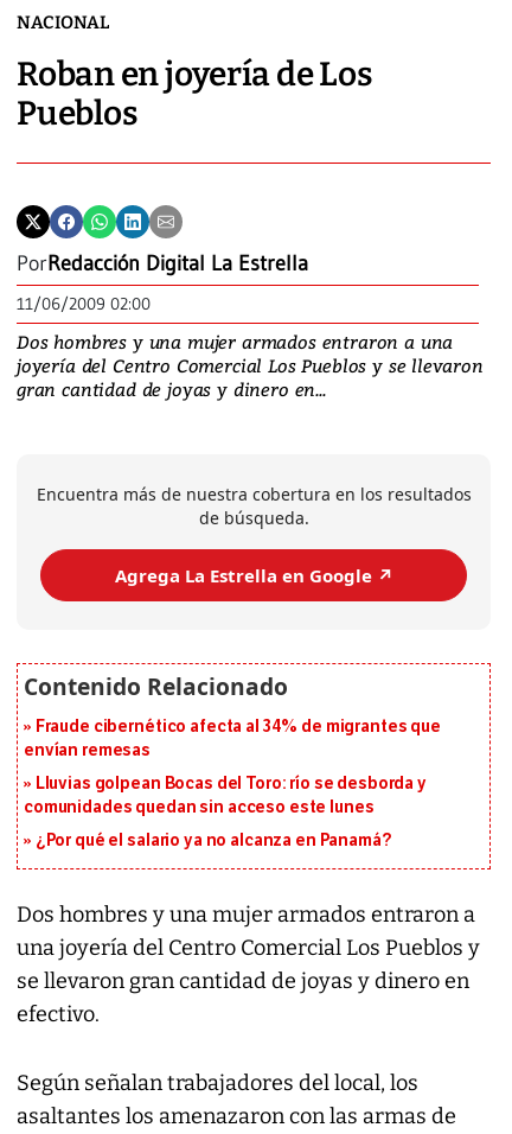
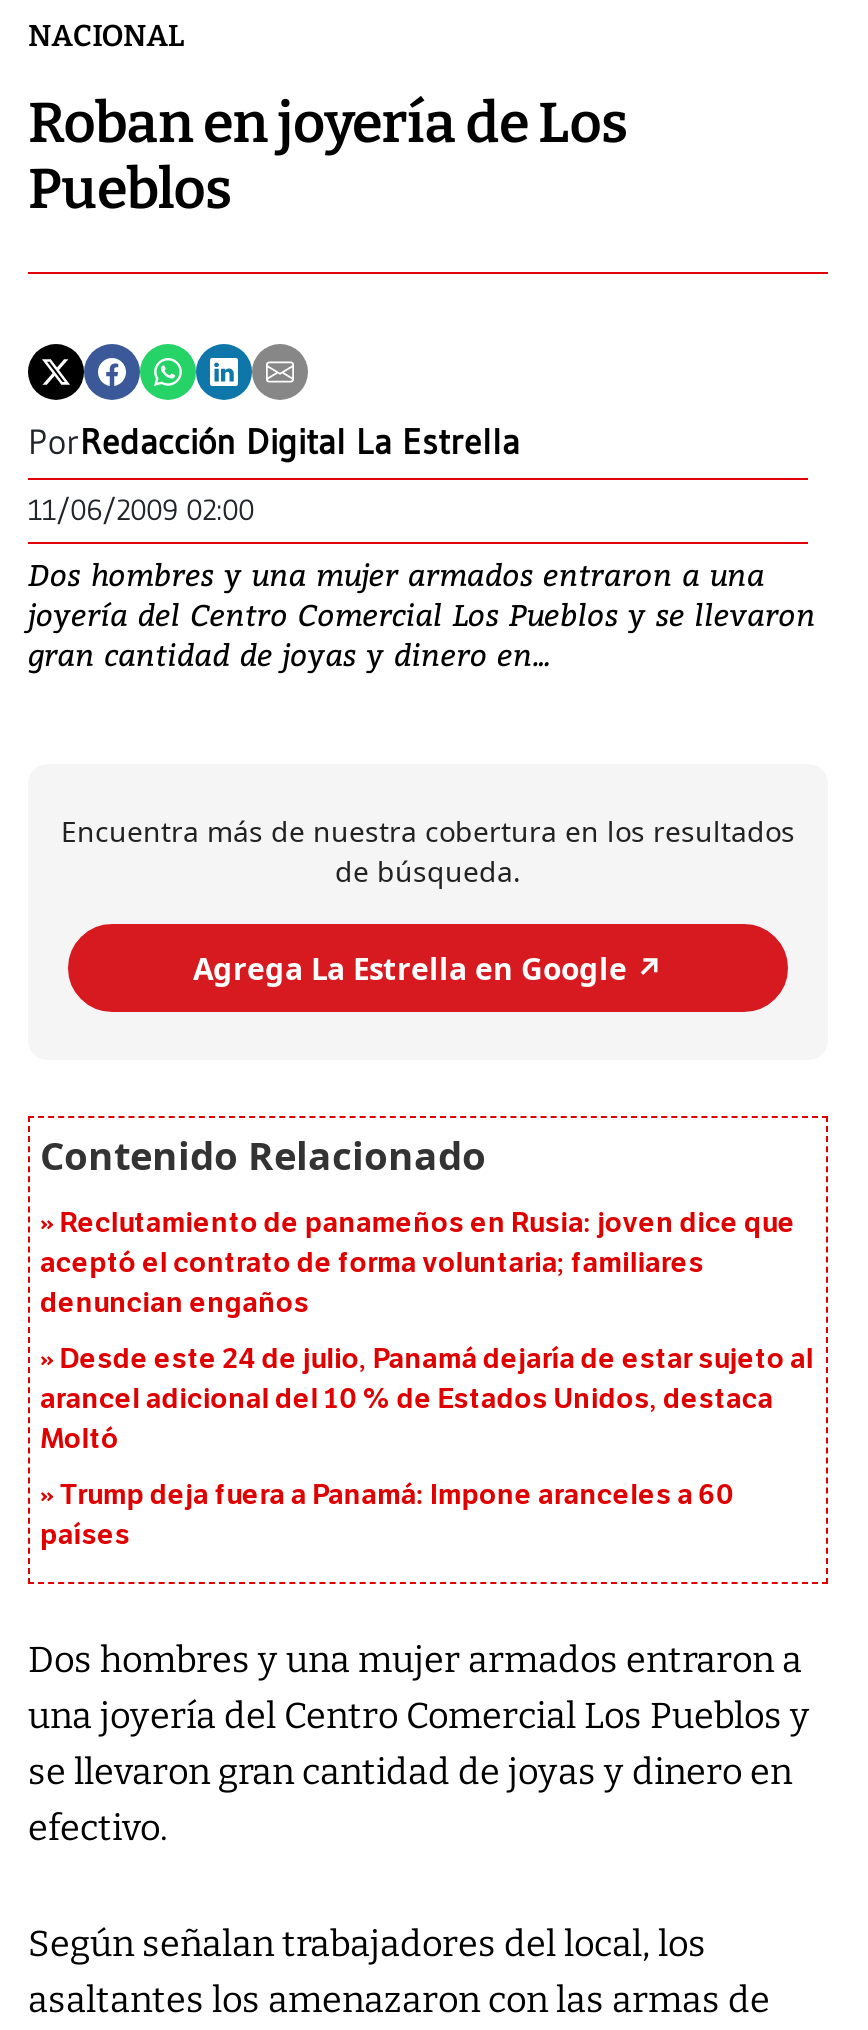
- Fraude cibernético afecta al 34% de migrantes que
- envían remesas
+ Reclutamiento de panameños en Rusia: joven dice que
+ aceptó el contrato de forma voluntaria; familiares
+ denuncian engaños

- Lluvias golpean Bocas del Toro: río se desborda y
- comunidades quedan sin acceso este lunes
+ Desde este 24 de julio, Panamá dejaría de estar sujeto al
+ arancel adicional del 10 % de Estados Unidos, destaca
+ Moltó

- ¿Por qué el salario ya no alcanza en Panamá?
+ Trump deja fuera a Panamá: Impone aranceles a 60
+ países
